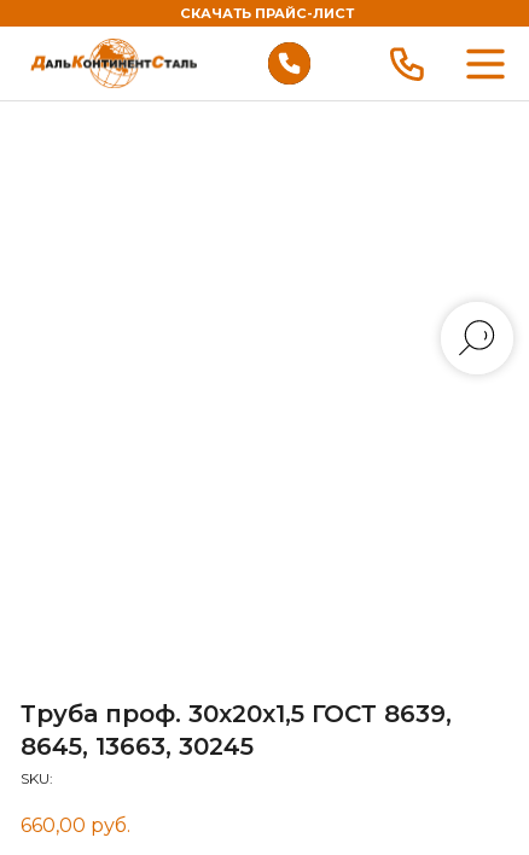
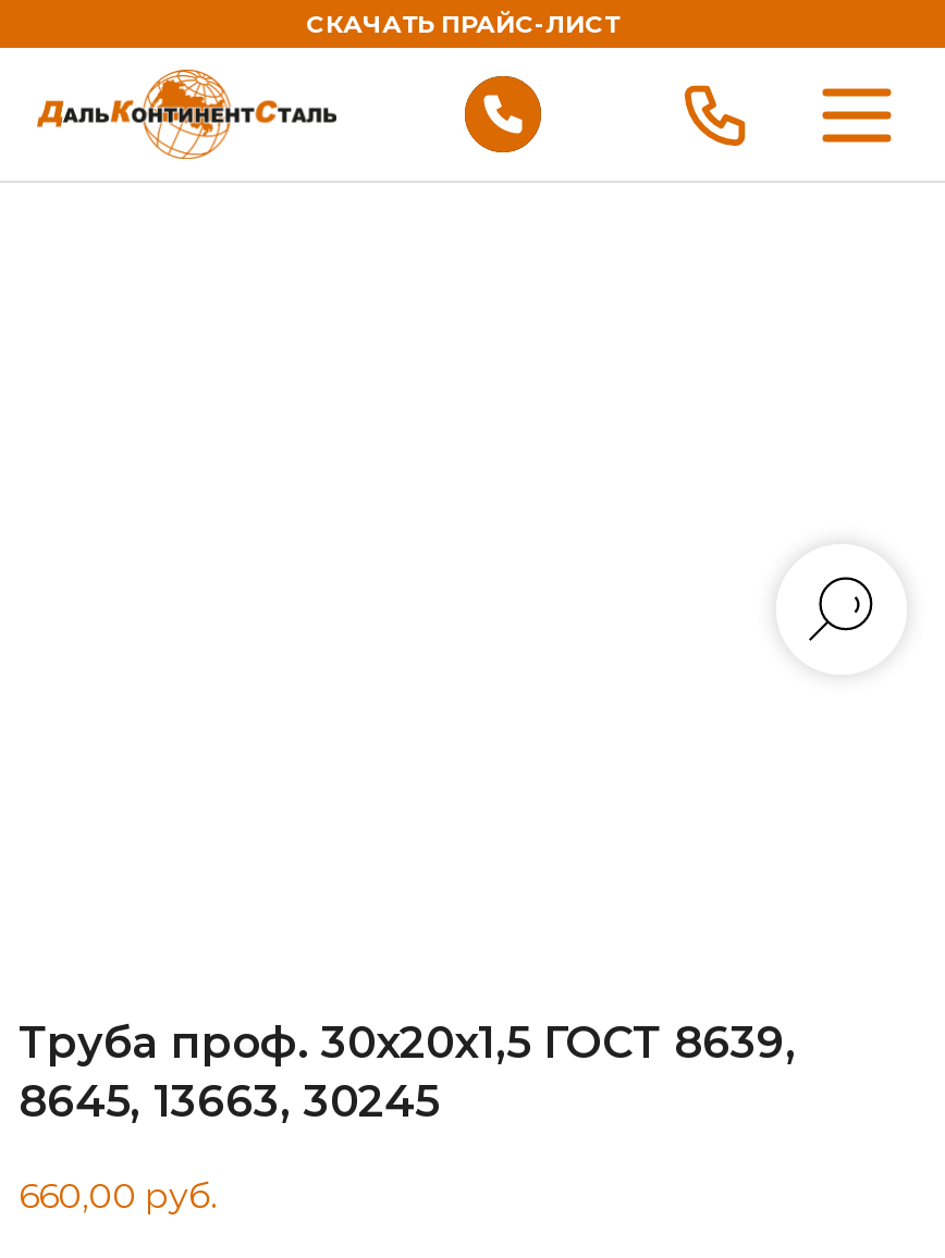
- SKU:
